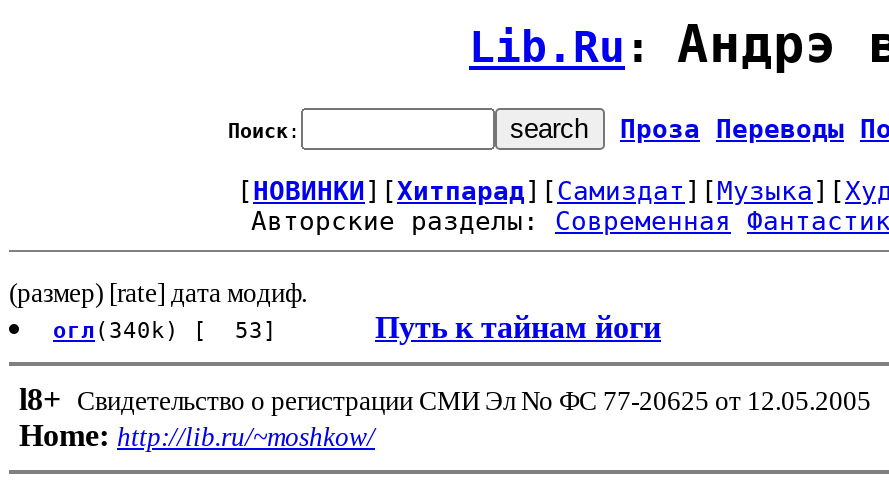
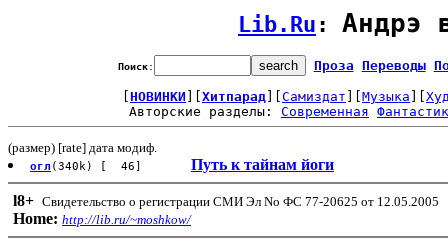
- огл(340k) [ 53] Путь к тайнам йоги
+ огл(340k) [ 46] Путь к тайнам йоги
